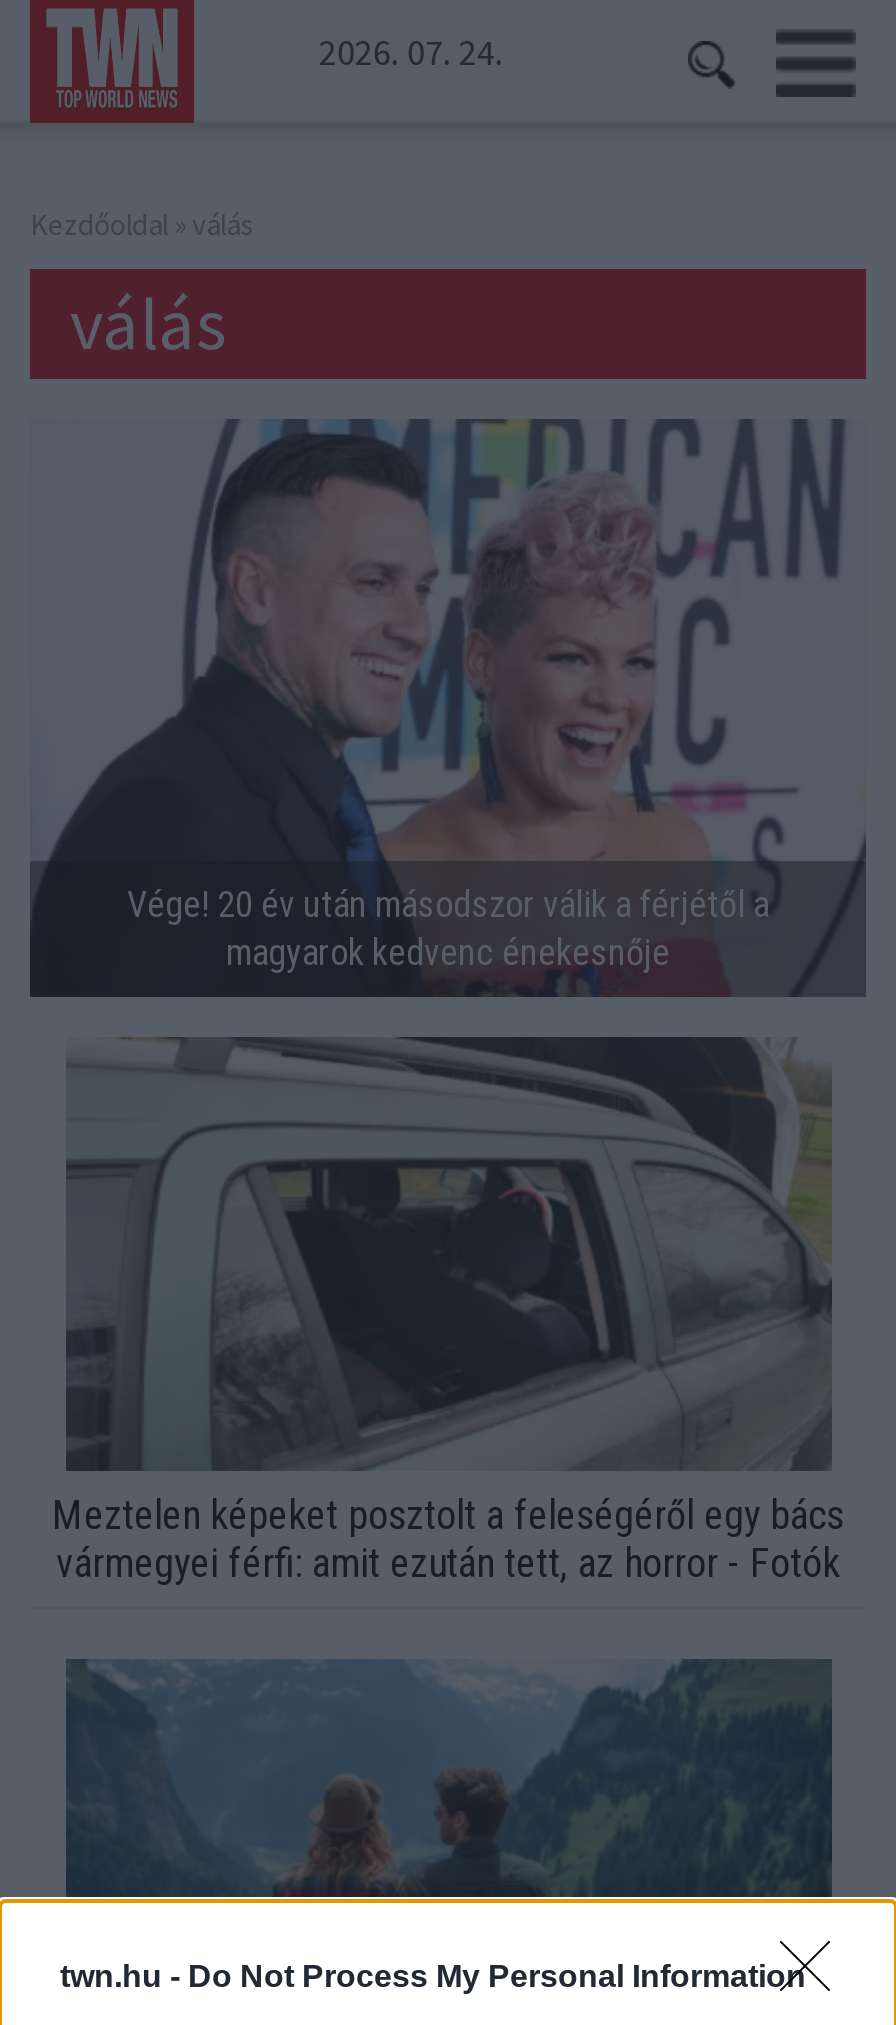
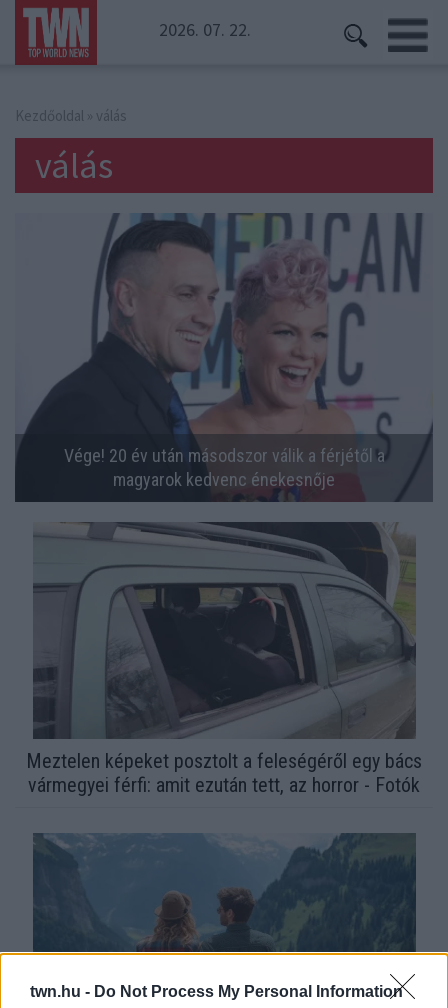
- 2026. 07. 24.
+ 2026. 07. 22.
